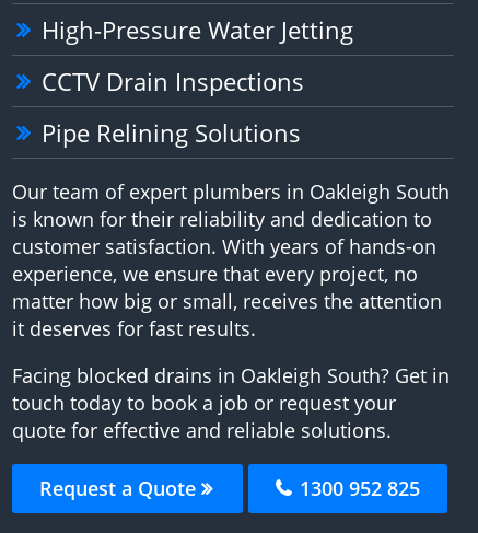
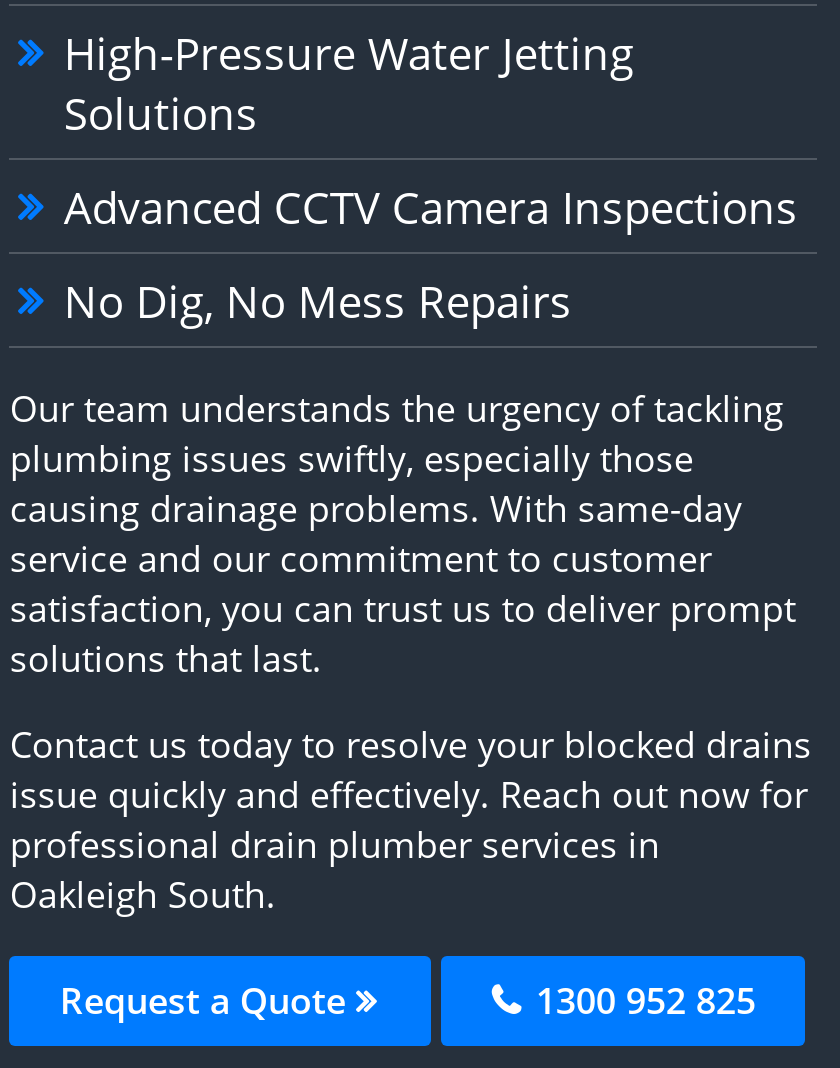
- CCTV Drain Inspections
- Pipe Relining Solutions
- Our team of expert plumbers in Oakleigh South
- is known for their reliability and dedication to
- customer satisfaction. With years of hands-on
- experience, we ensure that every project, no
- matter how big or small, receives the attention
- it deserves for fast results.
- Facing blocked drains in Oakleigh South? Get in
- touch today to book a job or request your
- quote for effective and reliable solutions.
+ Solutions
+ Advanced CCTV Camera Inspections
+ No Dig, No Mess Repairs
+ Our team understands the urgency of tackling
+ plumbing issues swiftly, especially those
+ causing drainage problems. With same-day
+ service and our commitment to customer
+ satisfaction, you can trust us to deliver prompt
+ solutions that last.
+ Contact us today to resolve your blocked drains
+ issue quickly and effectively. Reach out now for
+ professional drain plumber services in
+ Oakleigh South.
